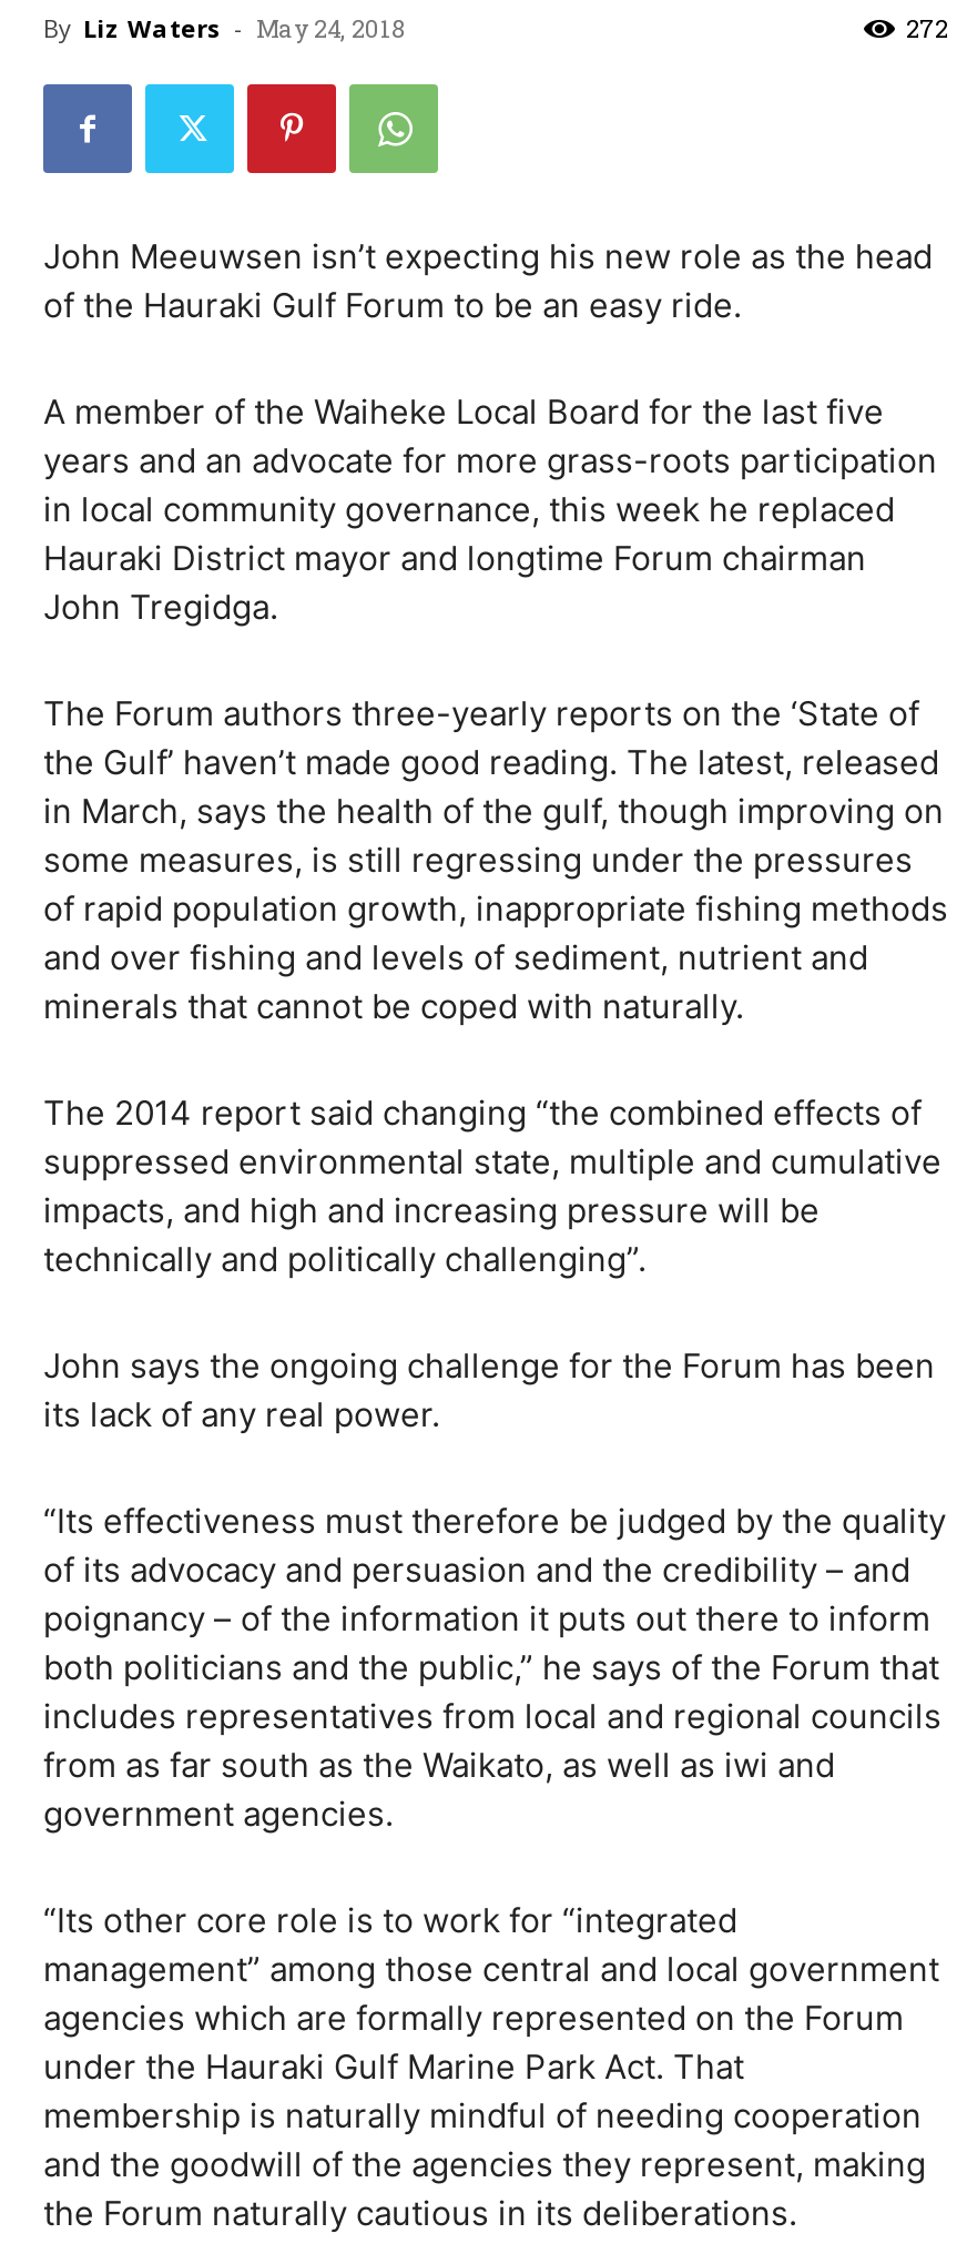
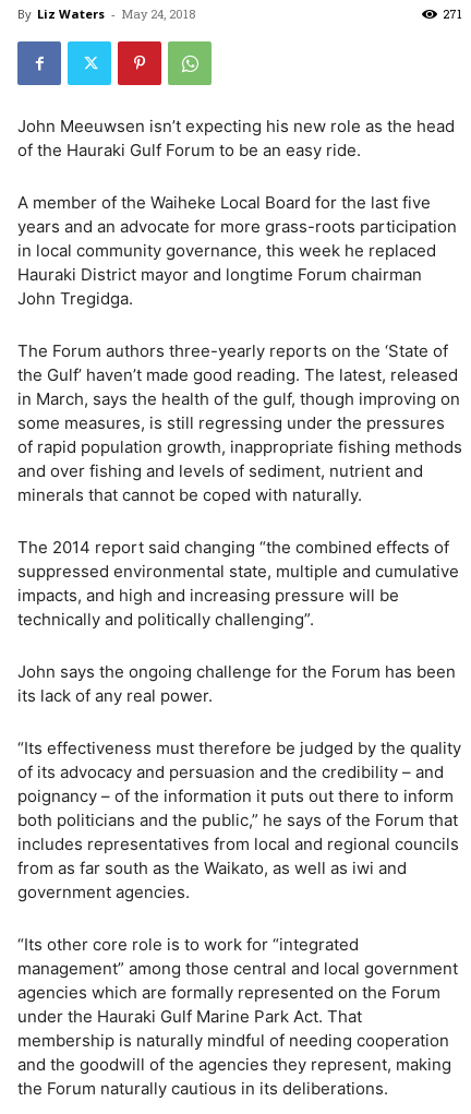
- 272
+ 271
